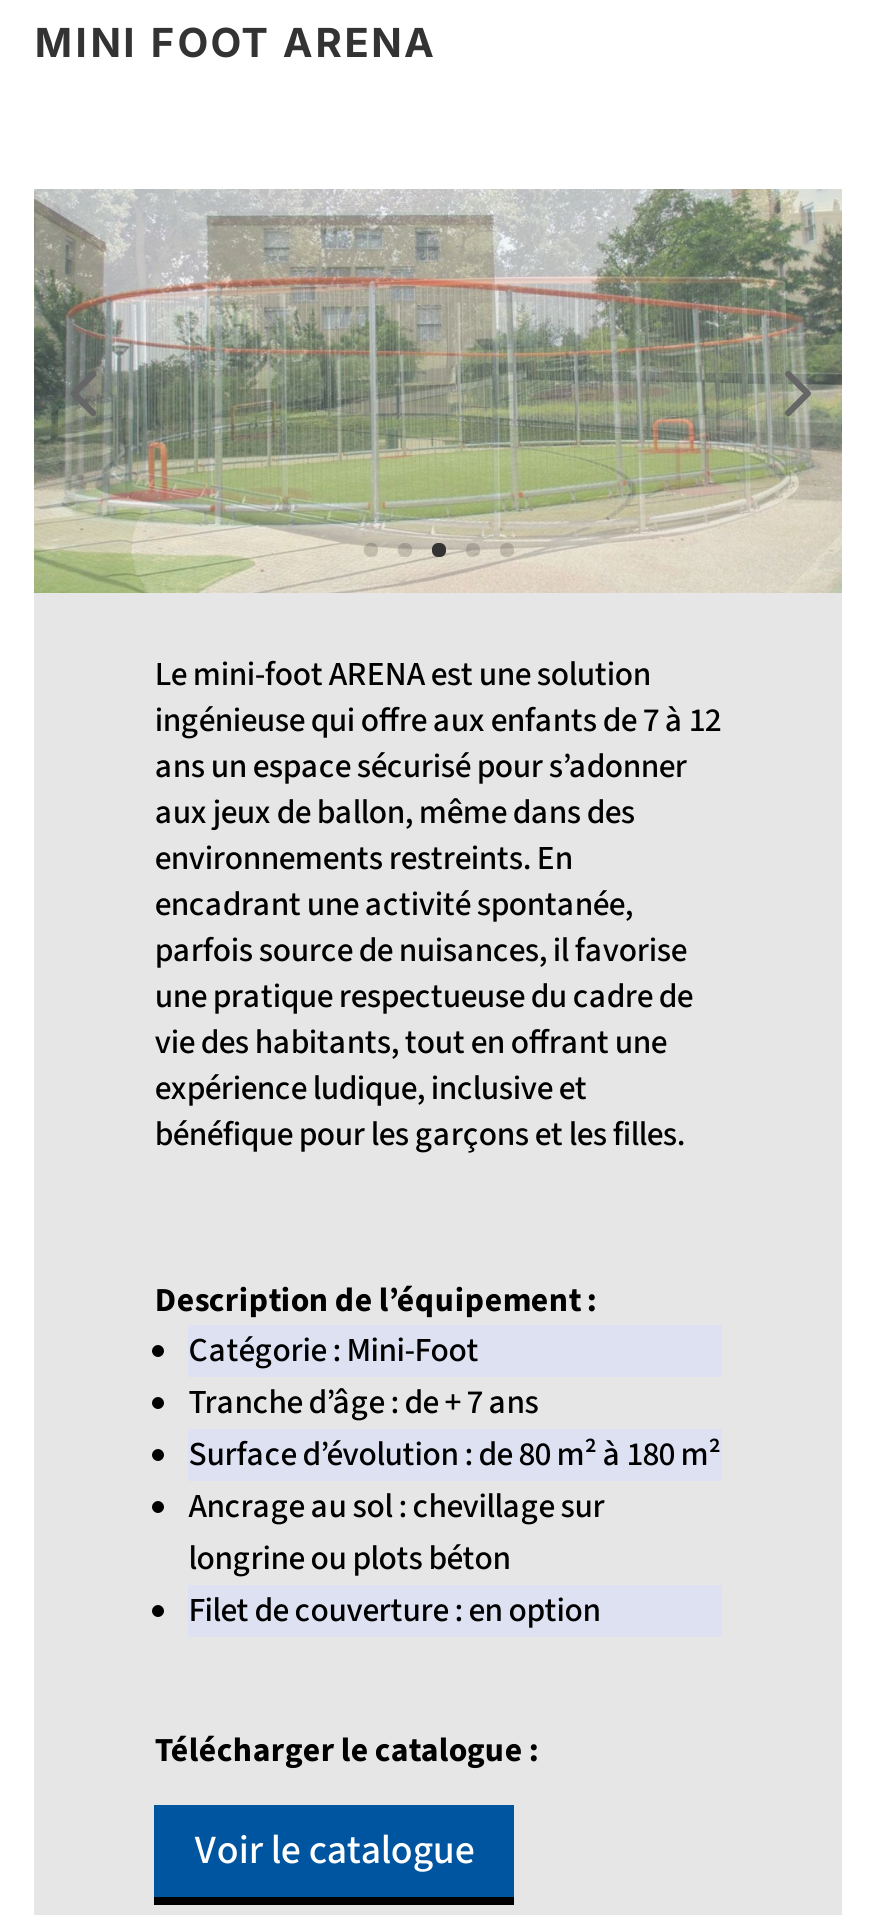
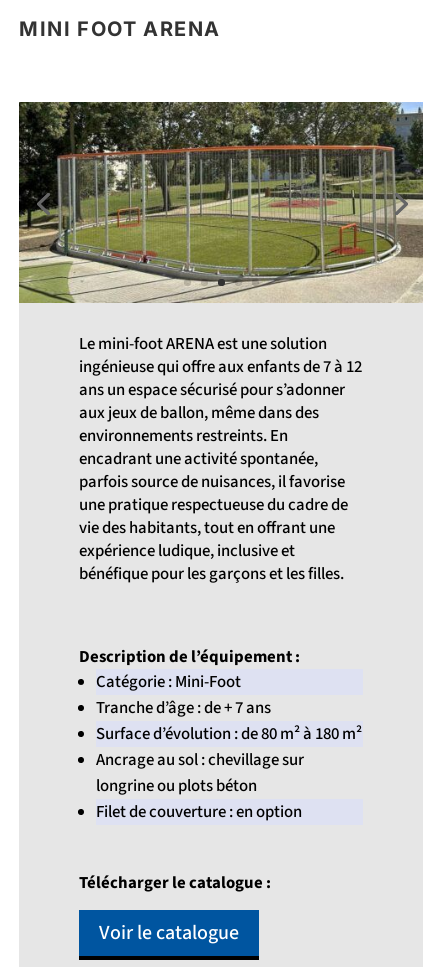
- [image]
+ [image]
